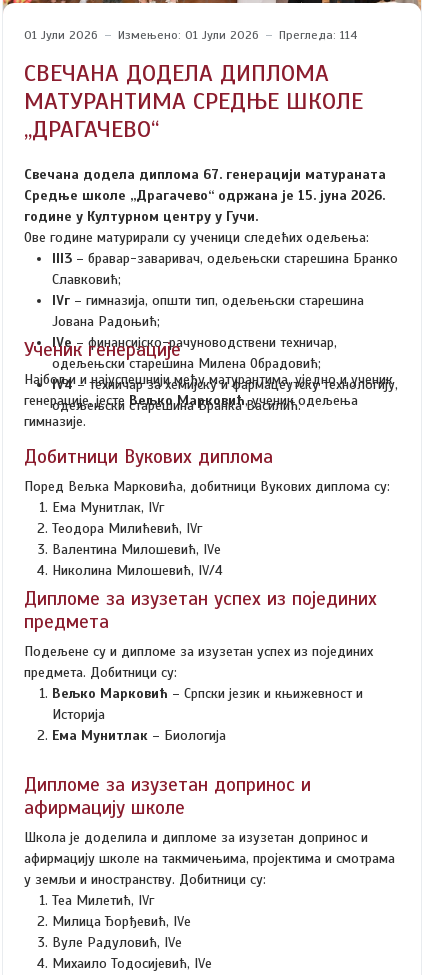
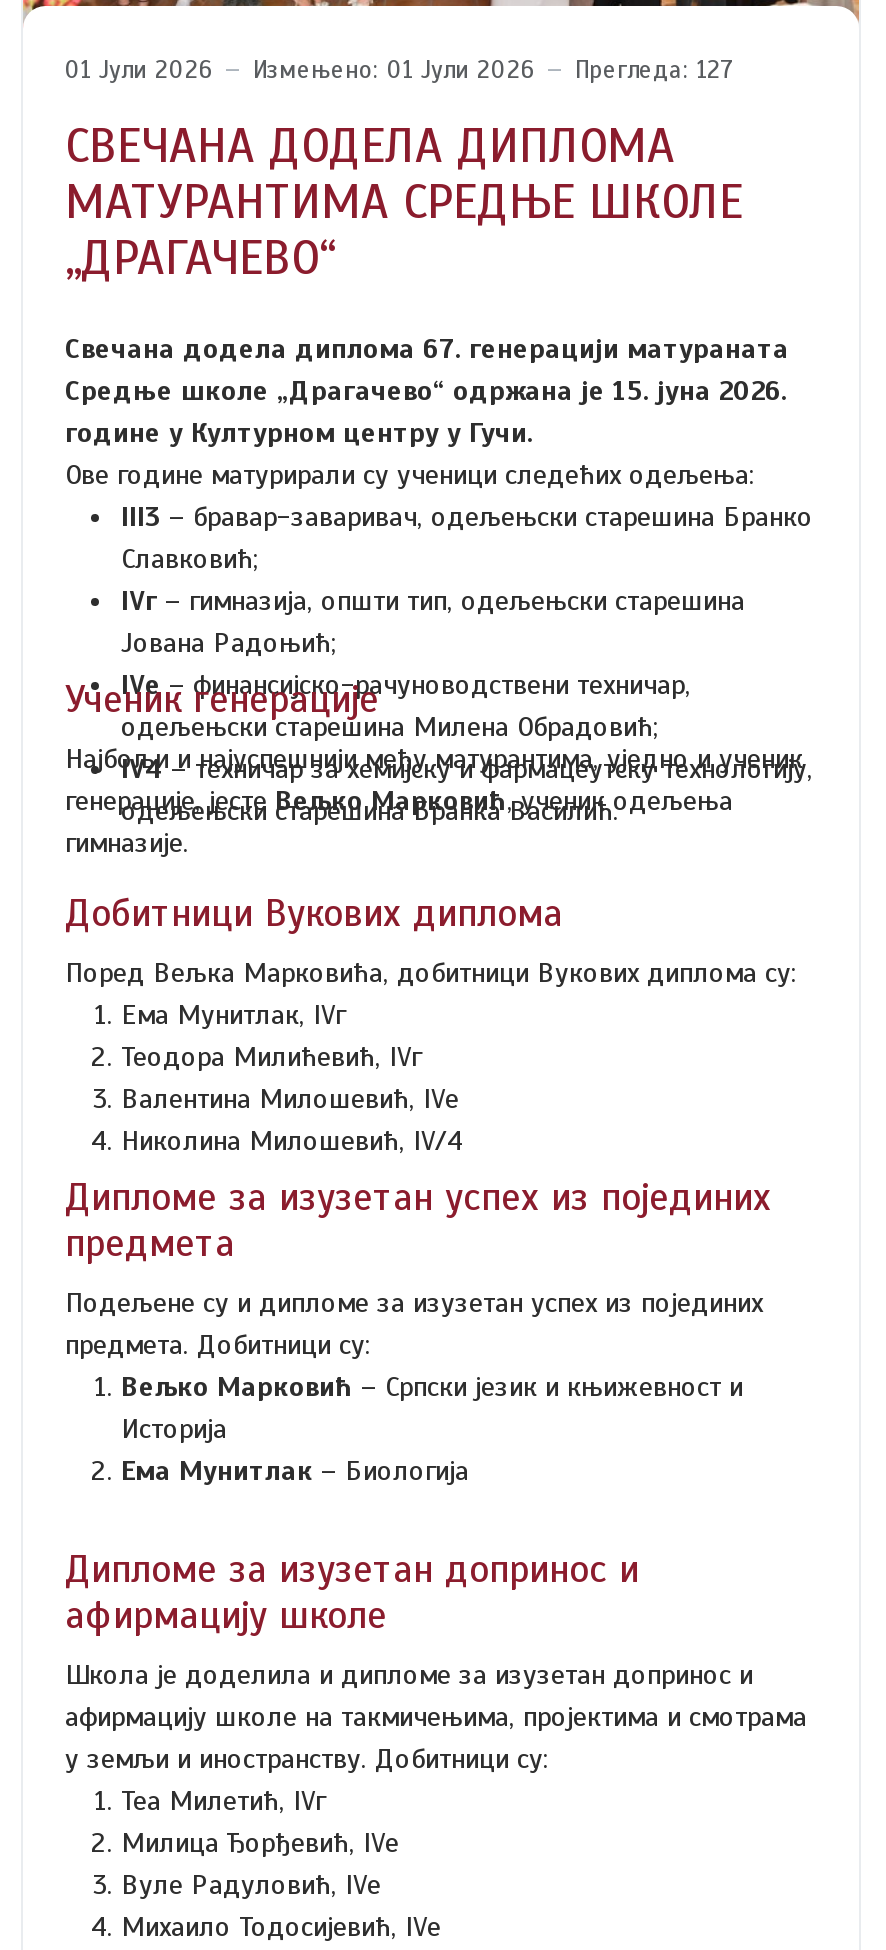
- 01 Јули 2026 Измењено: 01 Јули 2026 Прегледа: 114
+ 01 Јули 2026 Измењено: 01 Јули 2026 Прегледа: 127
